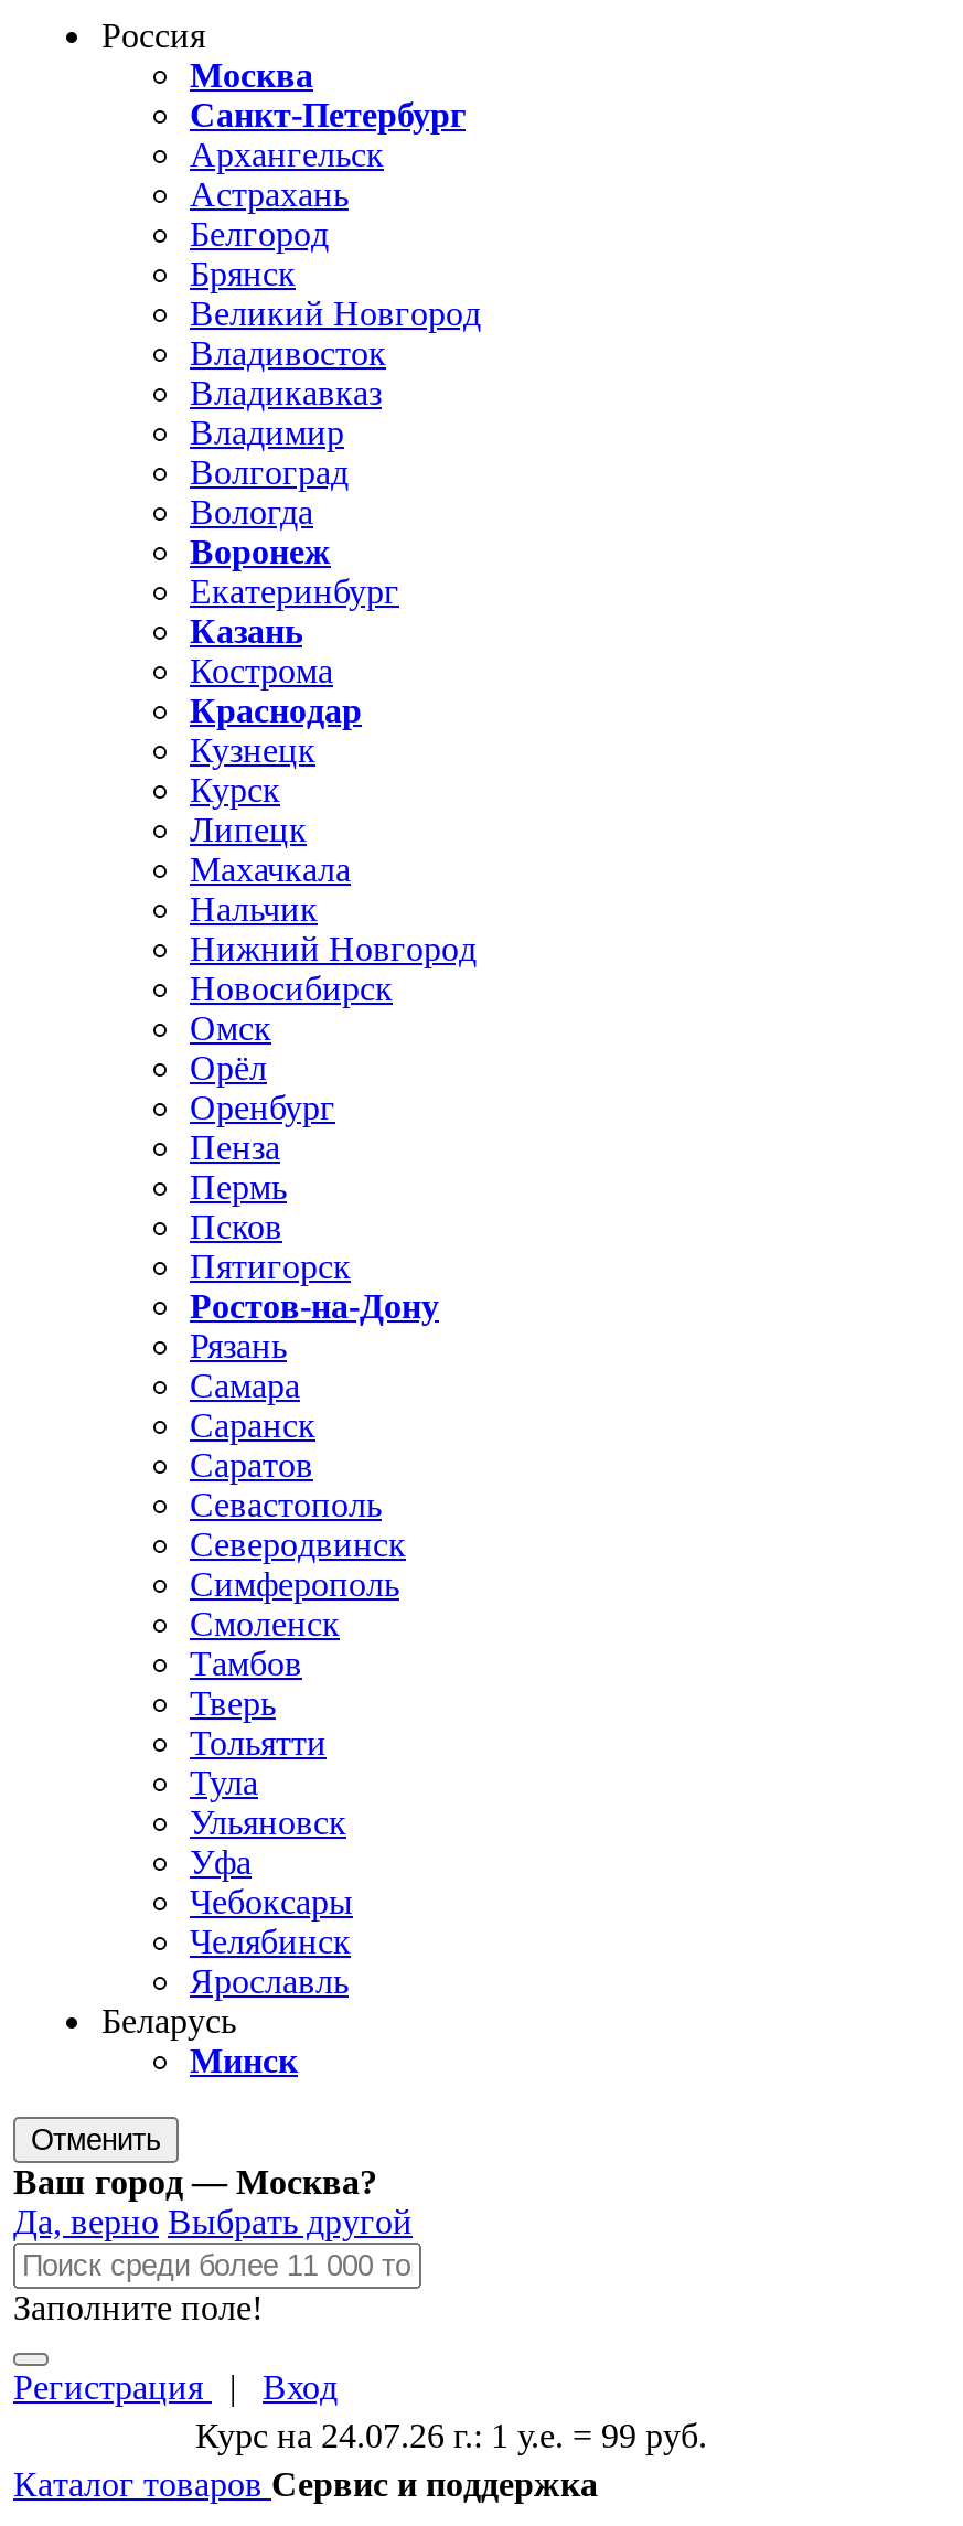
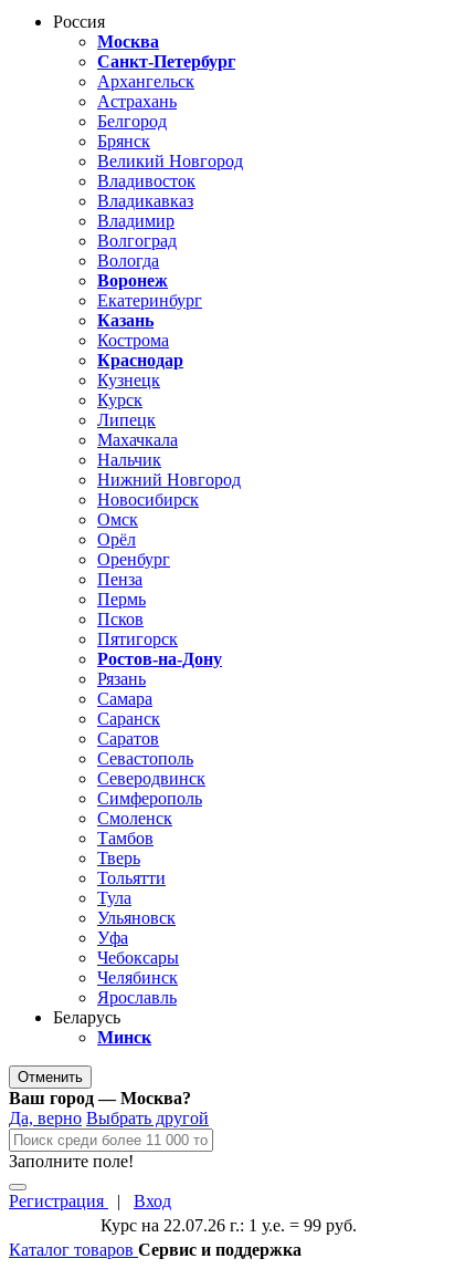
- Курс на 24.07.26 г.: 1 у.е. = 99 руб.
+ Курс на 22.07.26 г.: 1 у.е. = 99 руб.
